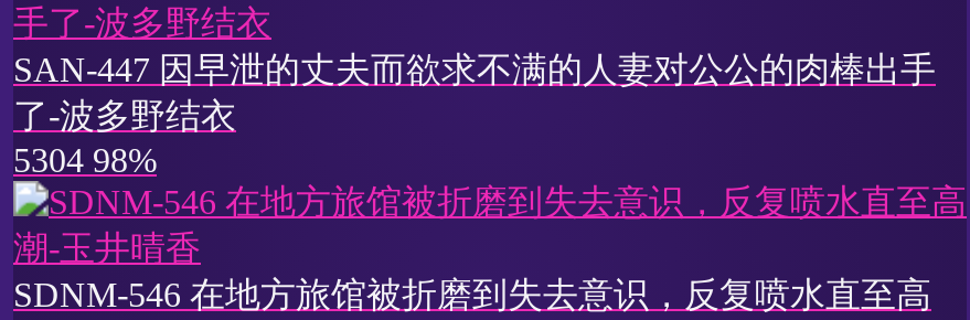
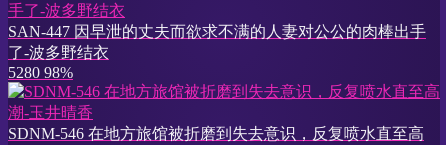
- 5304 98%
+ 5280 98%
